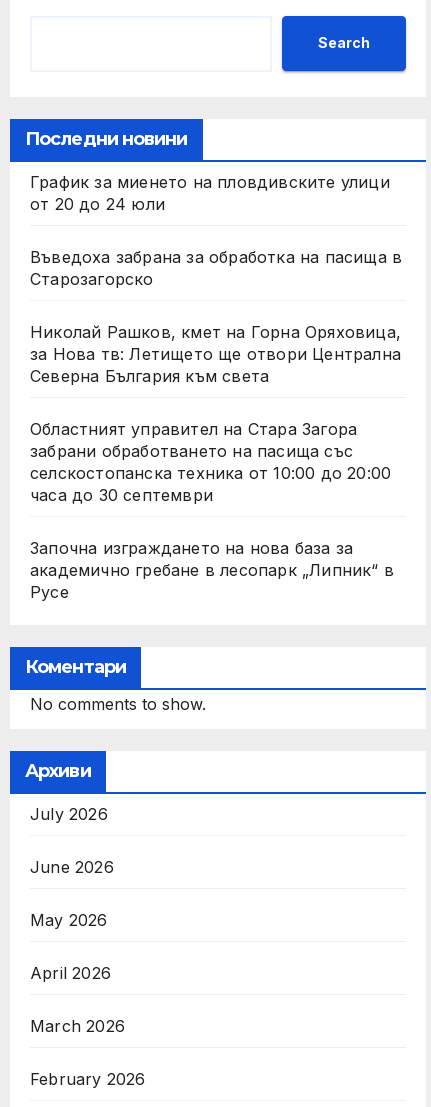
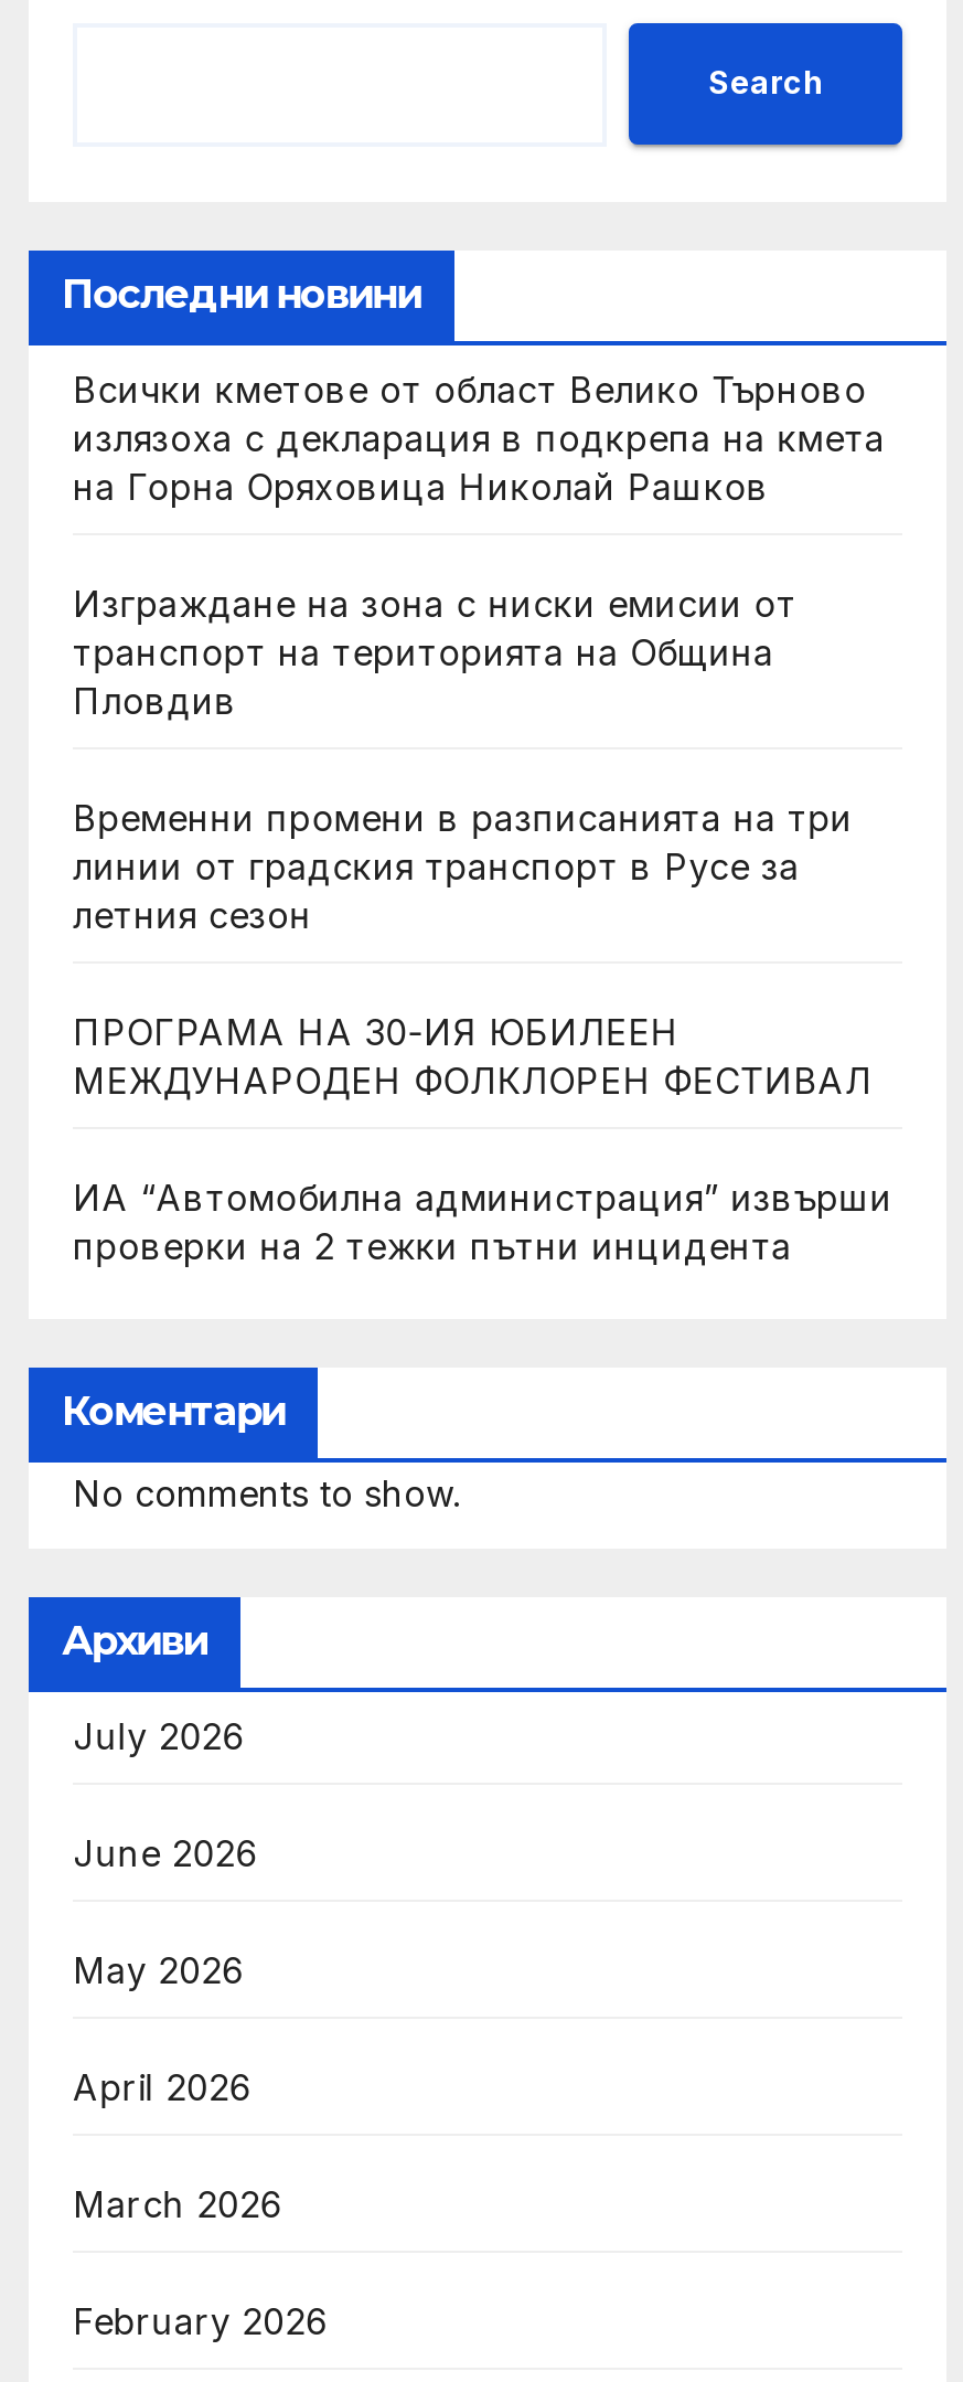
- График за миенето на пловдивските улици
- от 20 до 24 юли
+ Всички кметове от област Велико Търново
+ излязоха с декларация в подкрепа на кмета
+ на Горна Оряховица Николай Рашков

- Въведоха забрана за обработка на пасища в
- Старозагорско
+ Изграждане на зона с ниски емисии от
+ транспорт на територията на Община
+ Пловдив

- Николай Рашков, кмет на Горна Оряховица,
- за Нова тв: Летището ще отвори Централна
- Северна България към света
+ Временни промени в разписанията на три
+ линии от градския транспорт в Русе за
+ летния сезон

- Областният управител на Стара Загора
- забрани обработването на пасища със
- селскостопанска техника от 10:00 до 20:00
- часа до 30 септември
+ ПРОГРАМА НА 30-ИЯ ЮБИЛЕЕН
+ МЕЖДУНАРОДЕН ФОЛКЛОРЕН ФЕСТИВАЛ

- Започна изграждането на нова база за
- академично гребане в лесопарк „Липник“ в
- Русе
+ ИА “Автомобилна администрация” извърши
+ проверки на 2 тежки пътни инцидента
